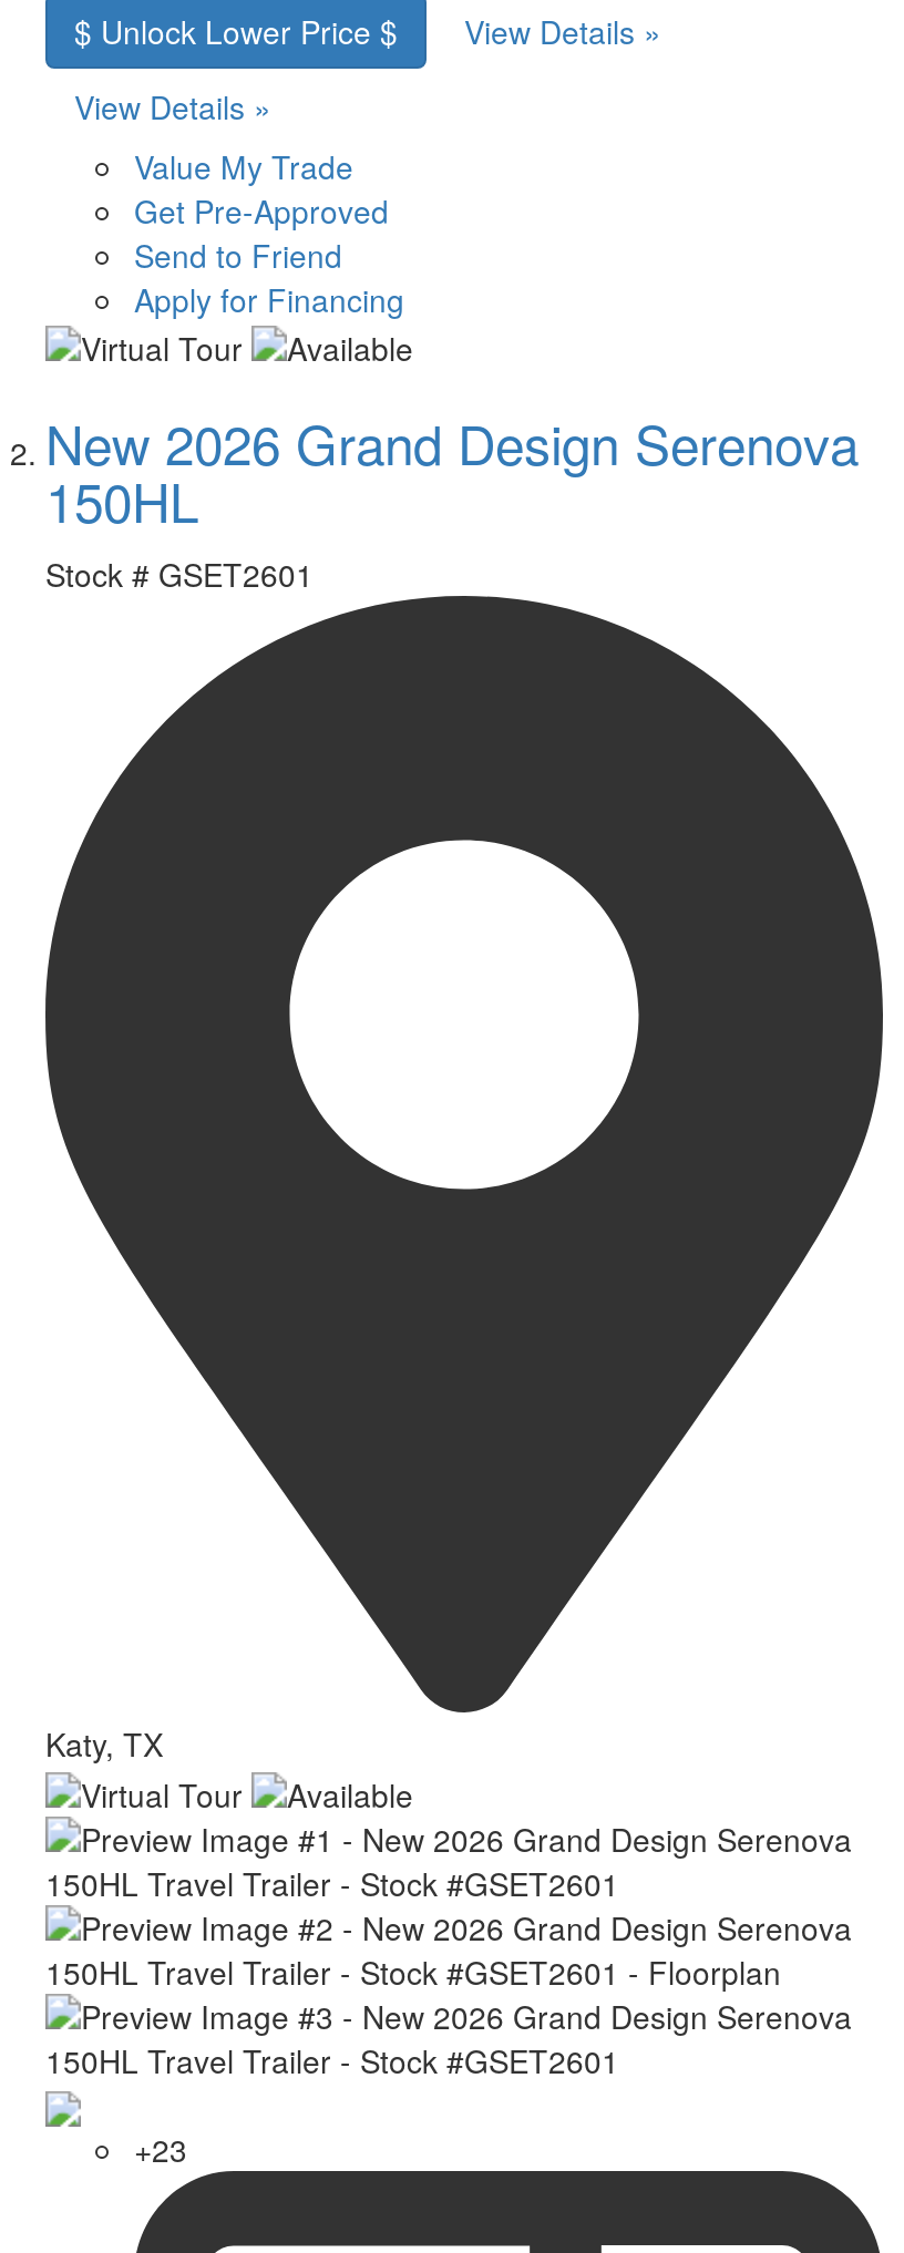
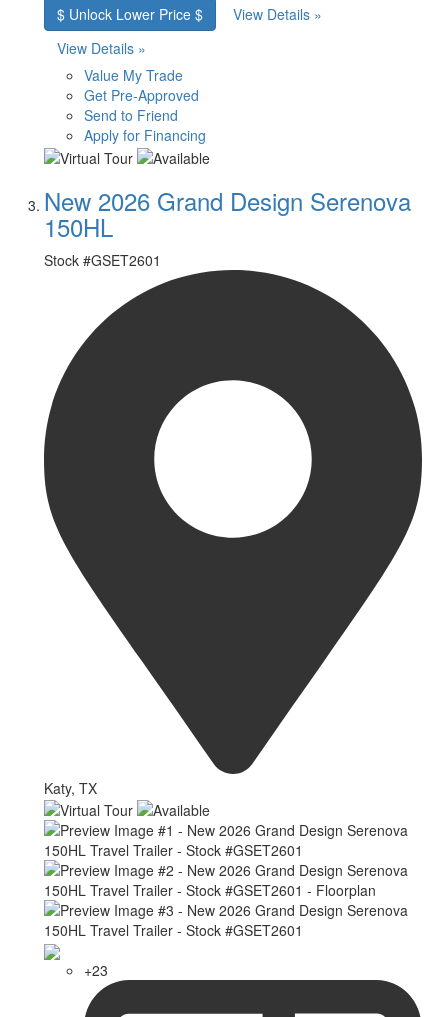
- Stock # GSET2601
+ Stock #GSET2601
